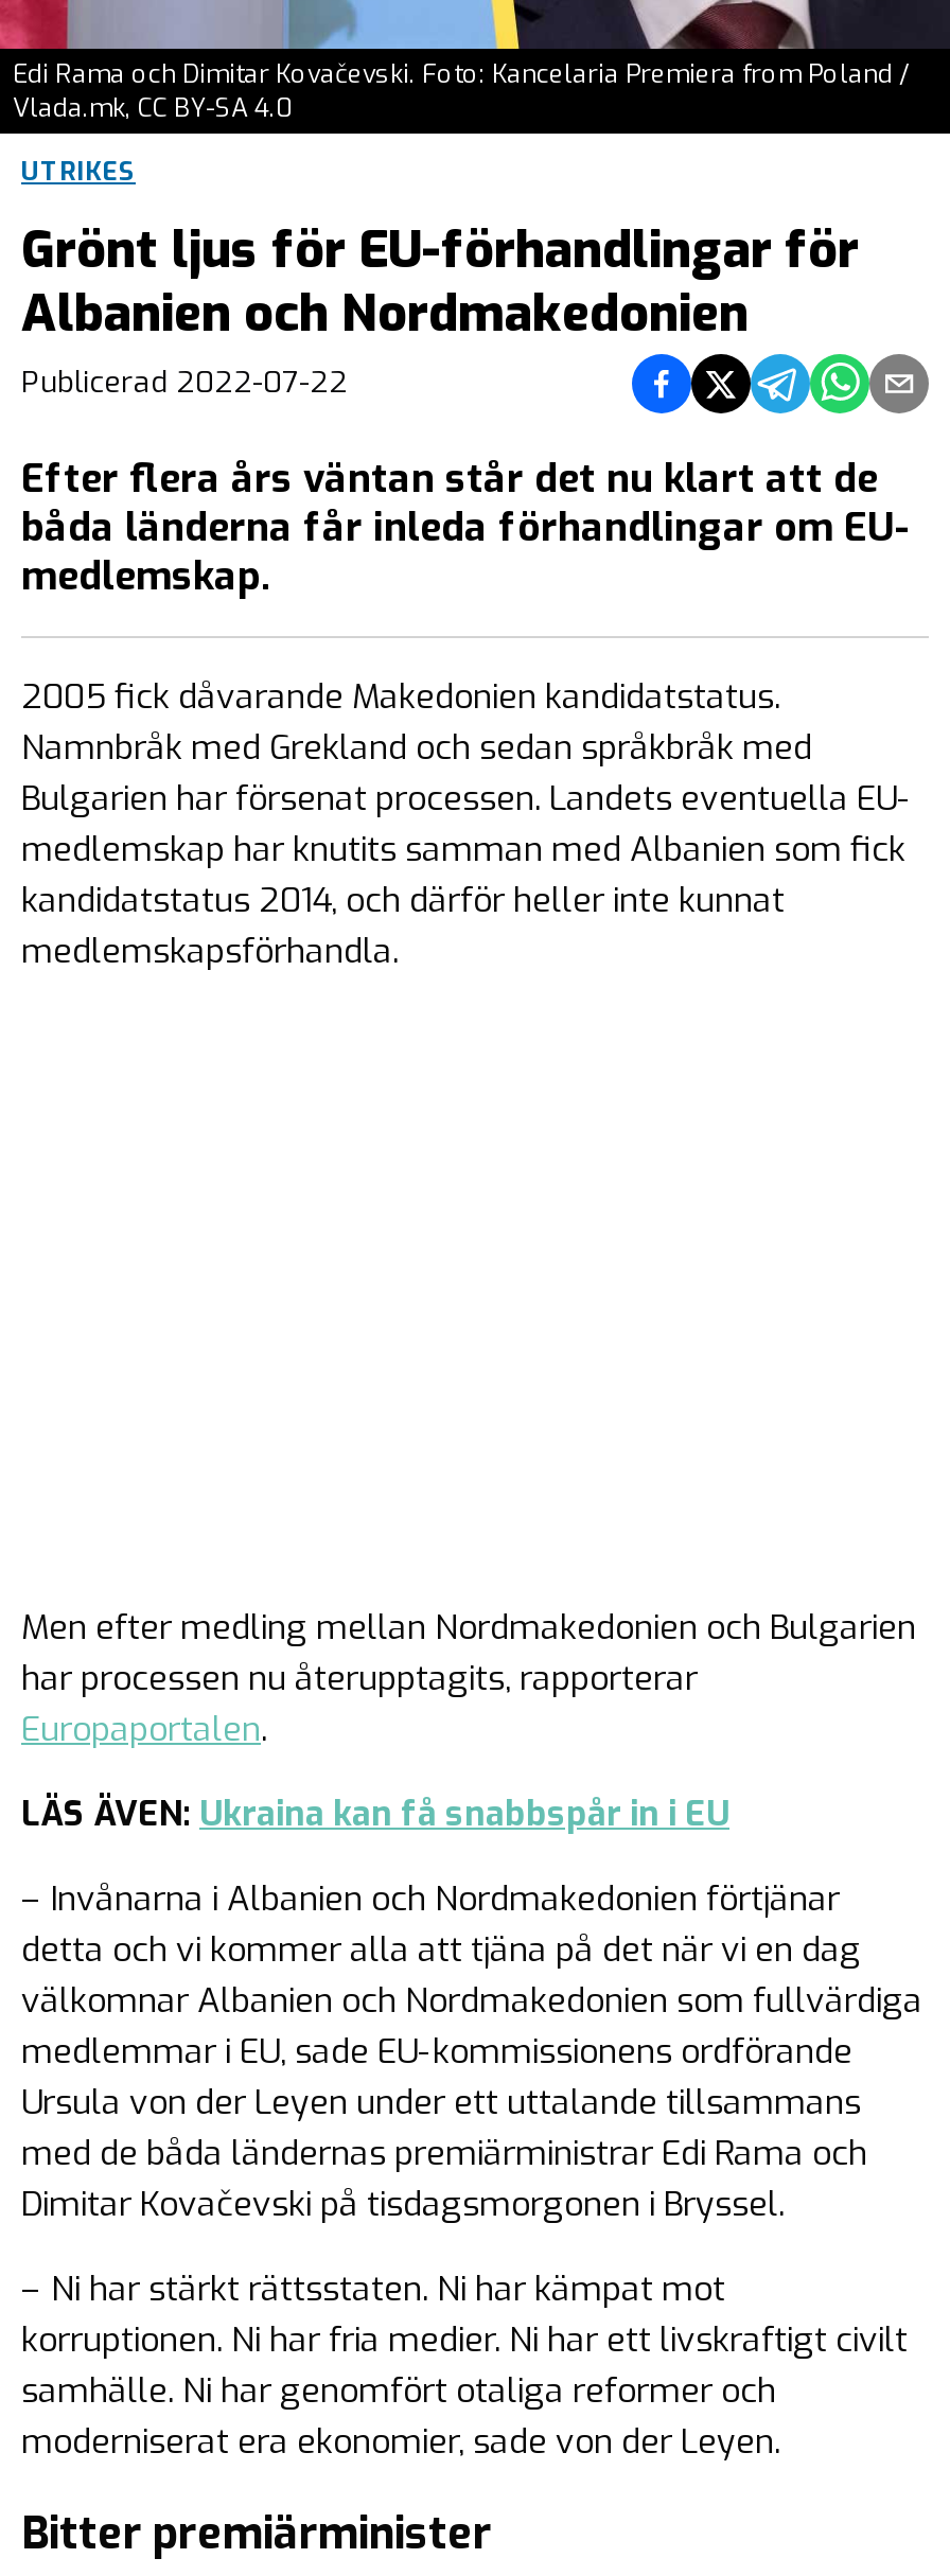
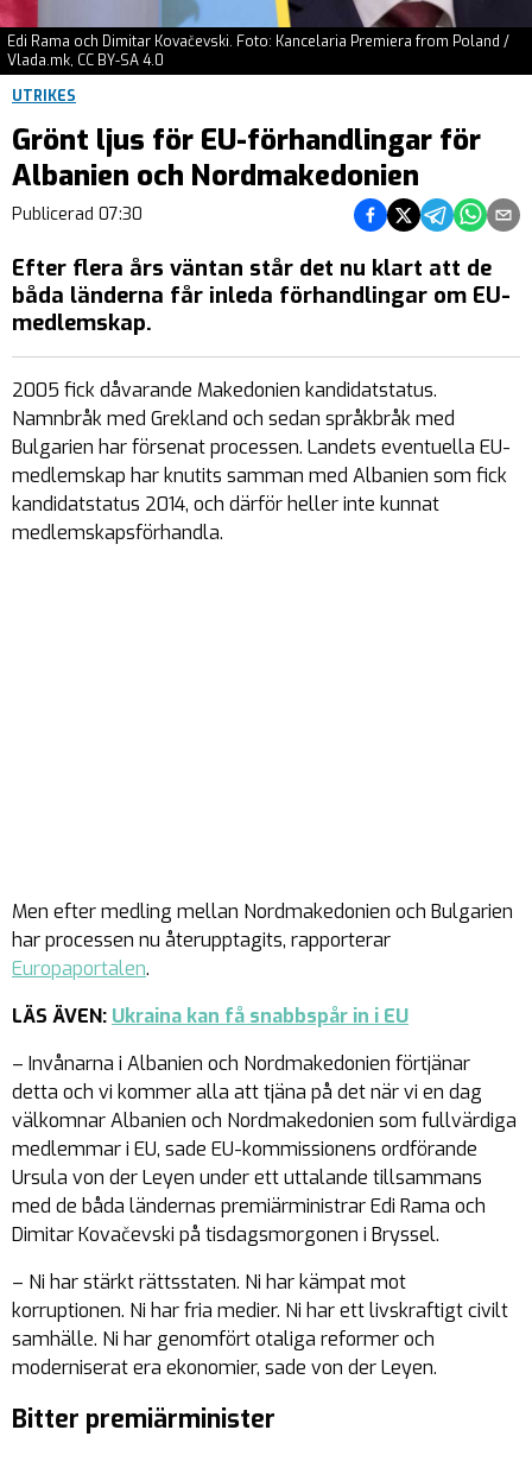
- Publicerad 2022-07-22
+ Publicerad 07:30
